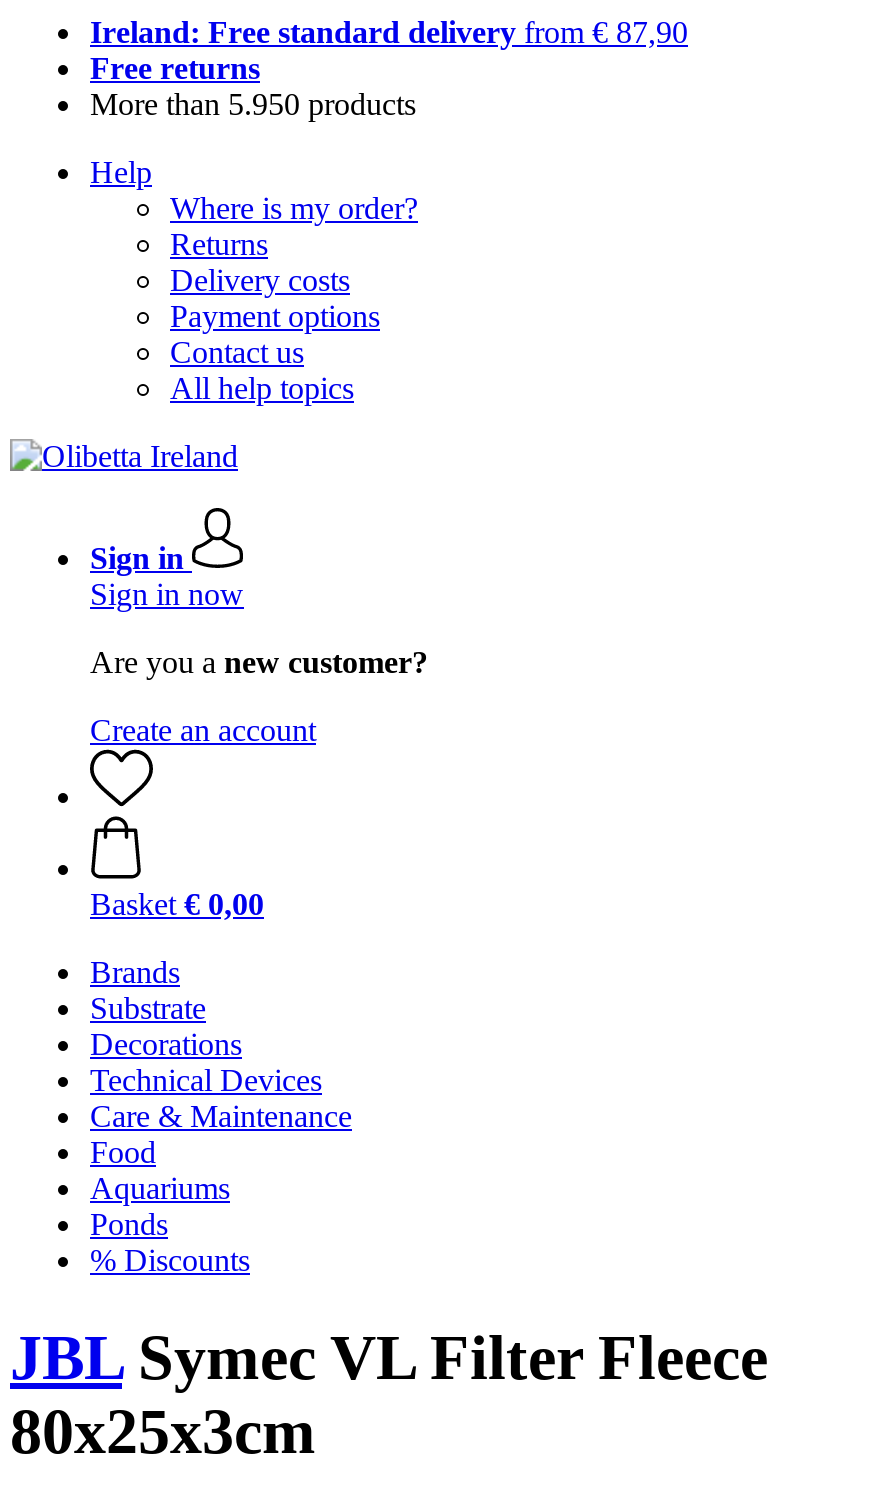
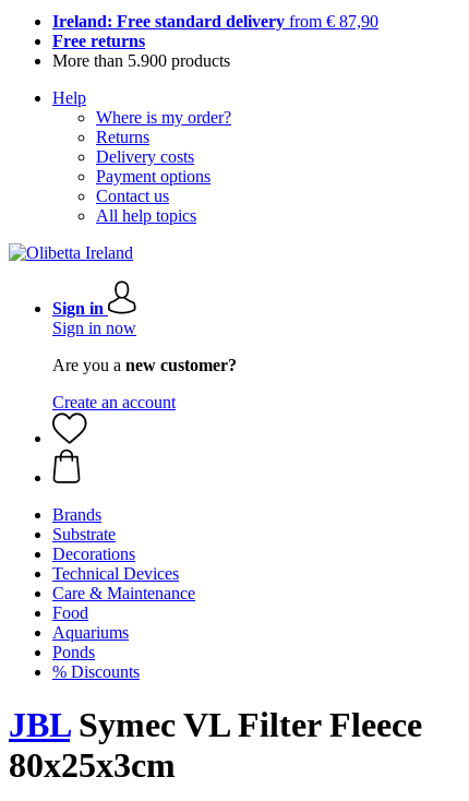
- More than 5.950 products
+ More than 5.900 products

- Basket € 0,00
